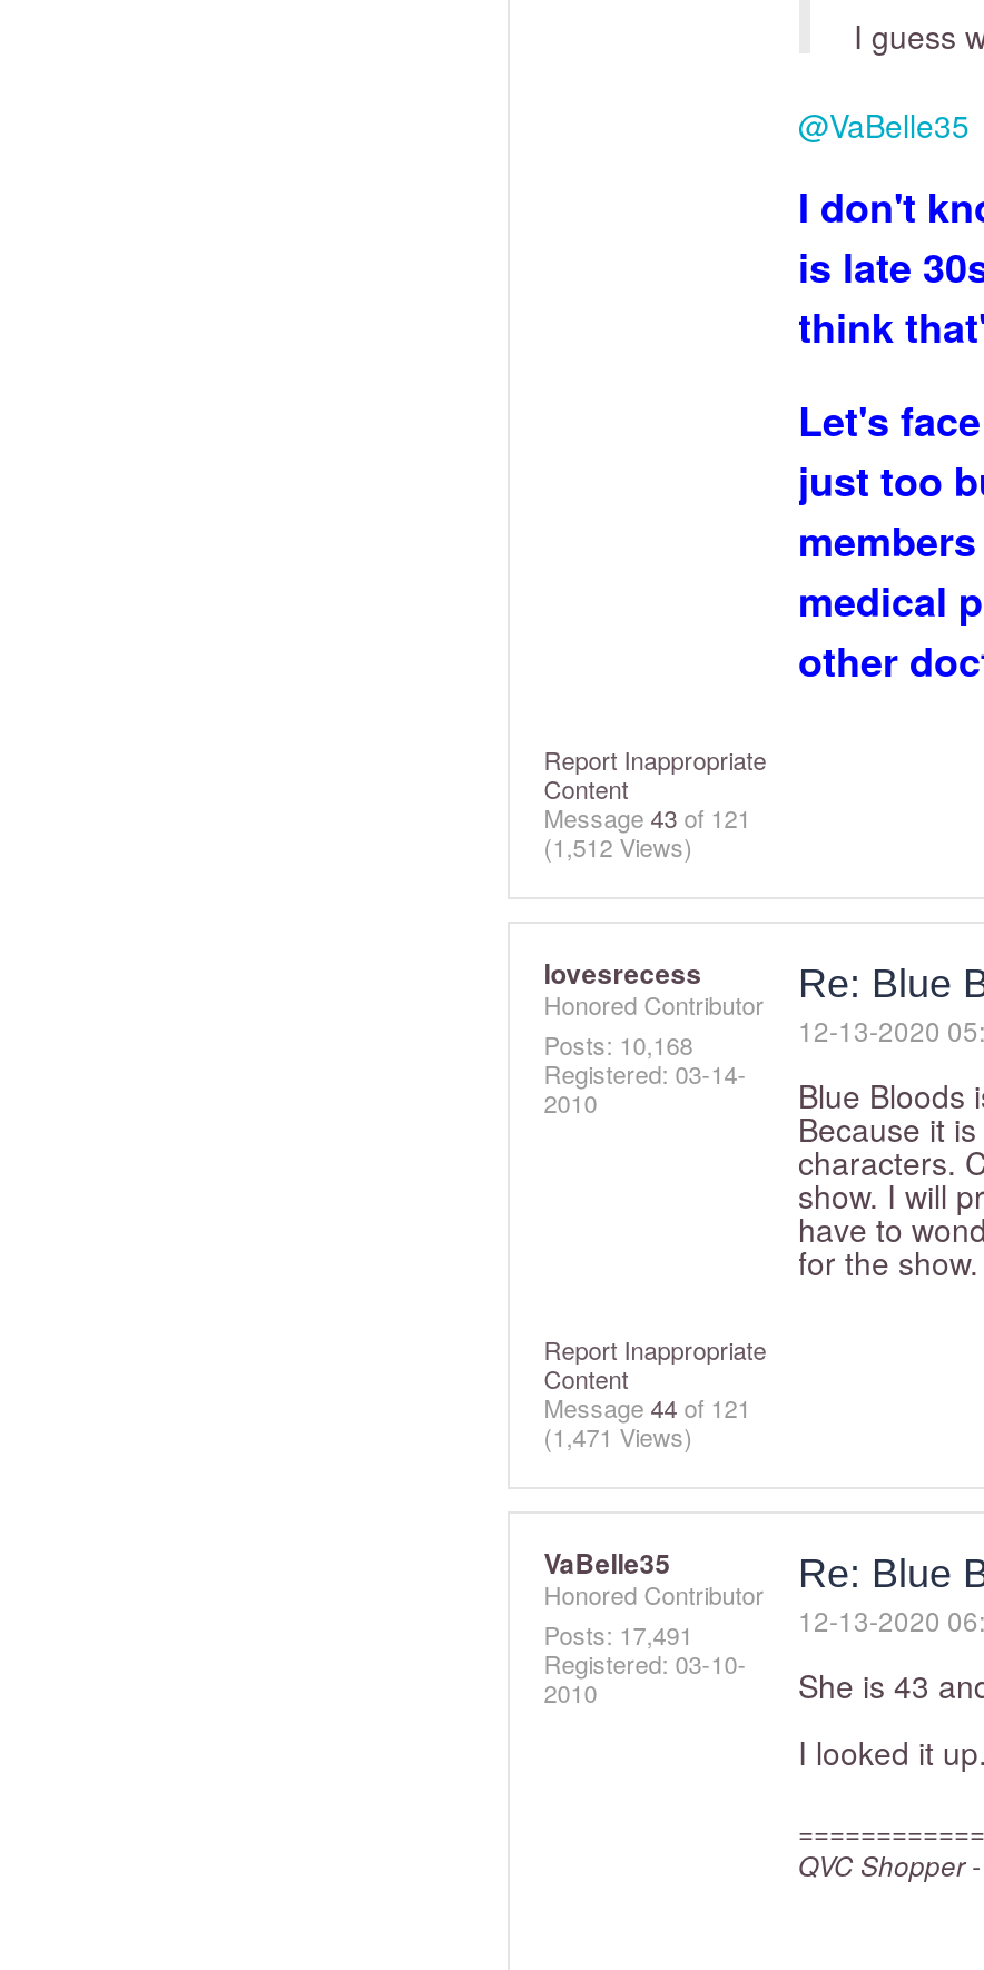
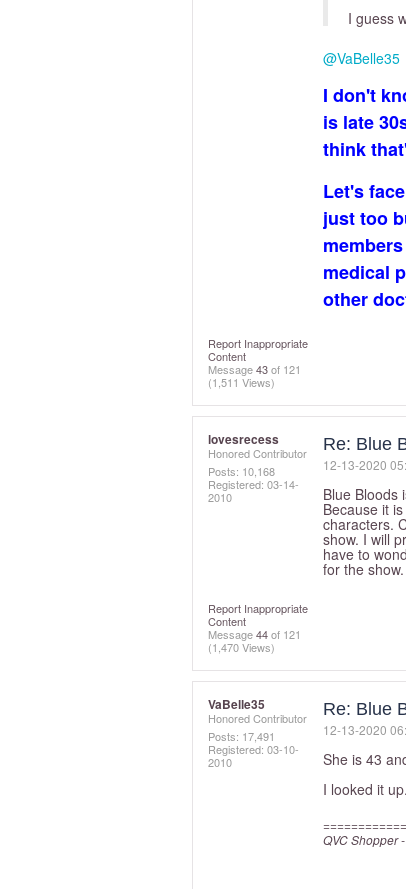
- (1,512 Views)
+ (1,511 Views)

- (1,471 Views)
+ (1,470 Views)
